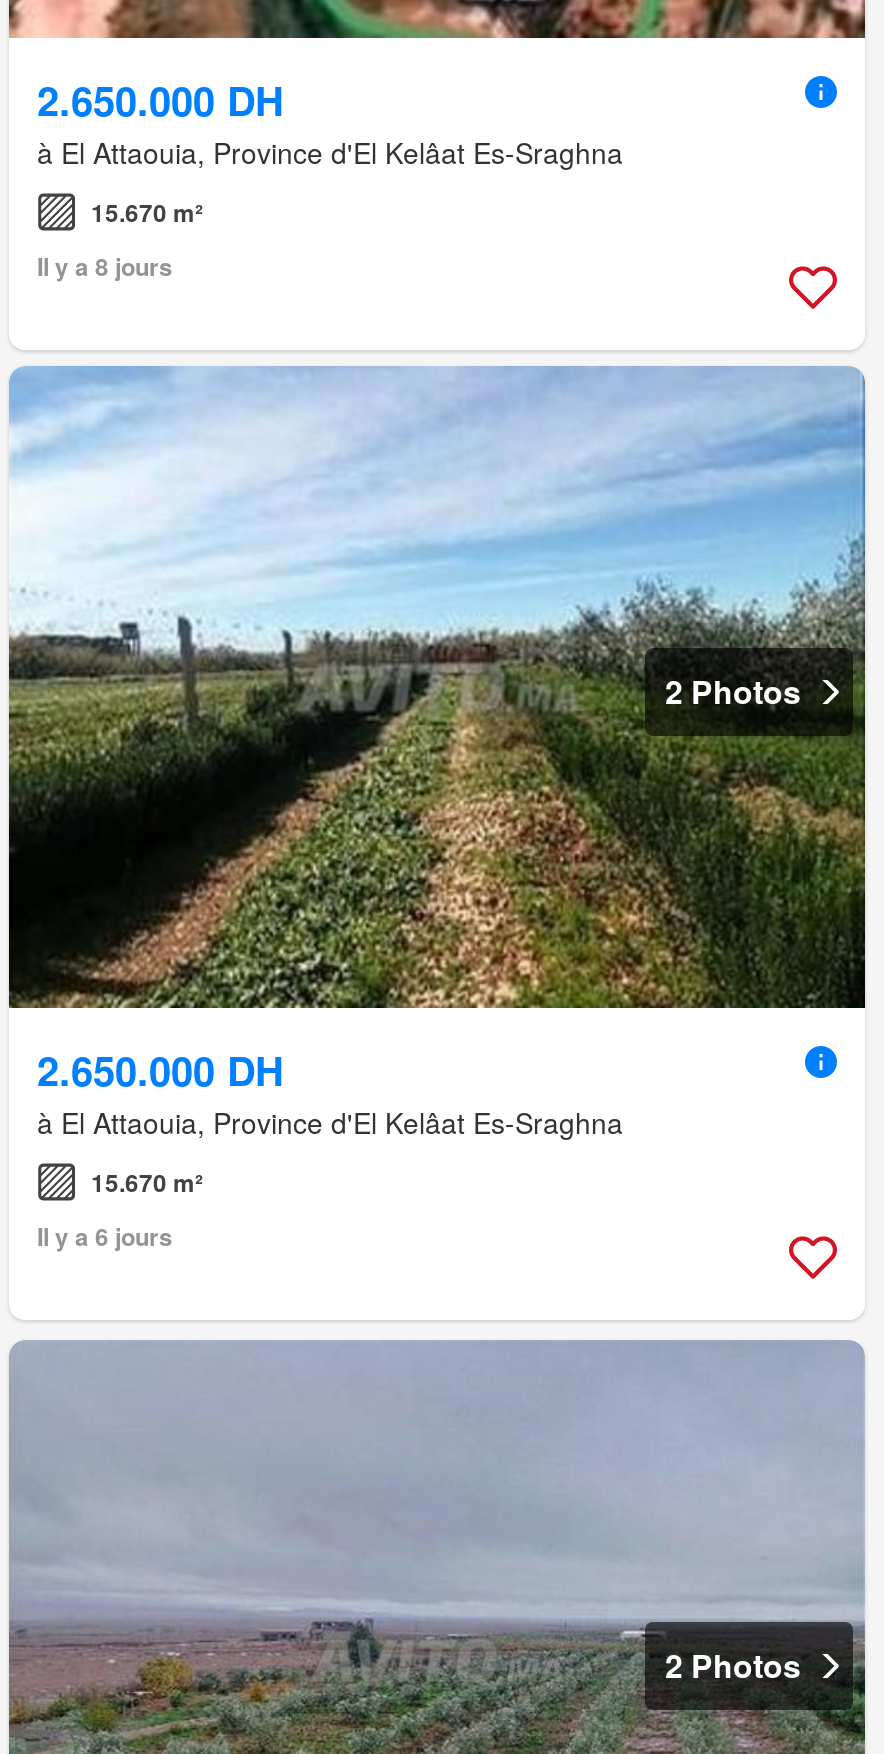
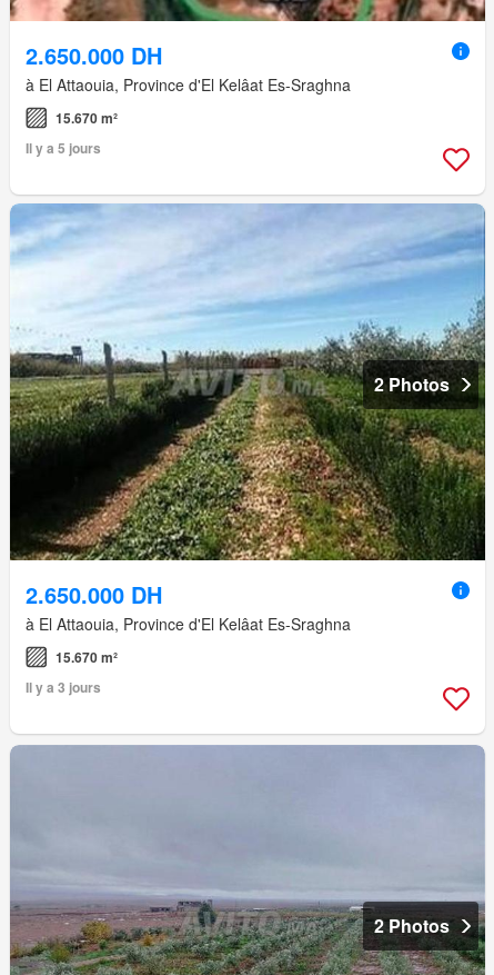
- Il y a 8 jours
+ Il y a 5 jours

- Il y a 6 jours
+ Il y a 3 jours
